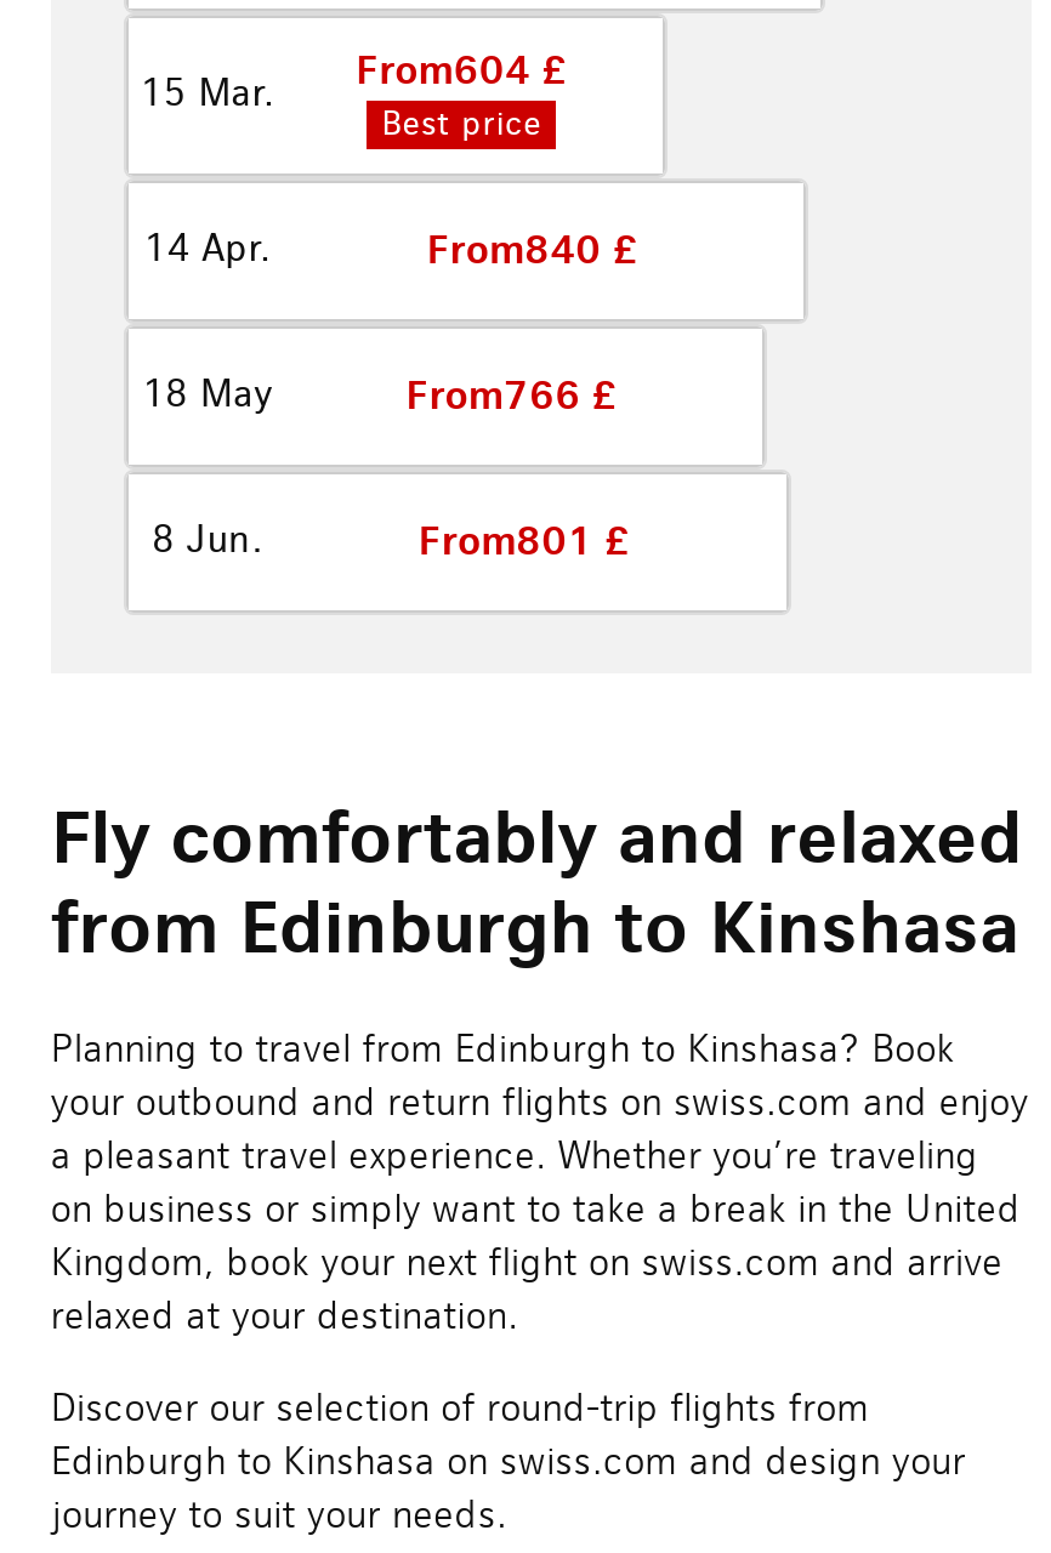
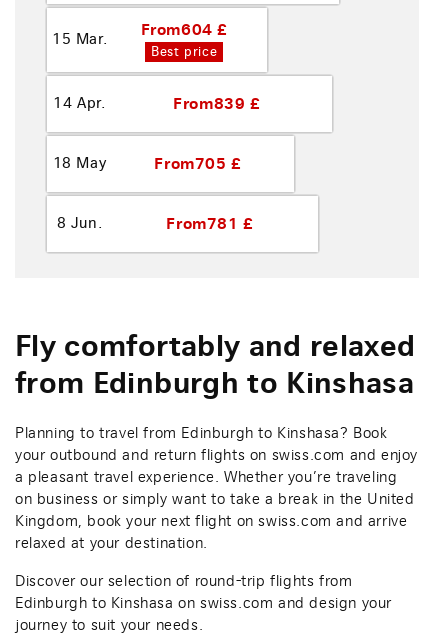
- From840 £
+ From839 £

- From766 £
+ From705 £

- From801 £
+ From781 £
